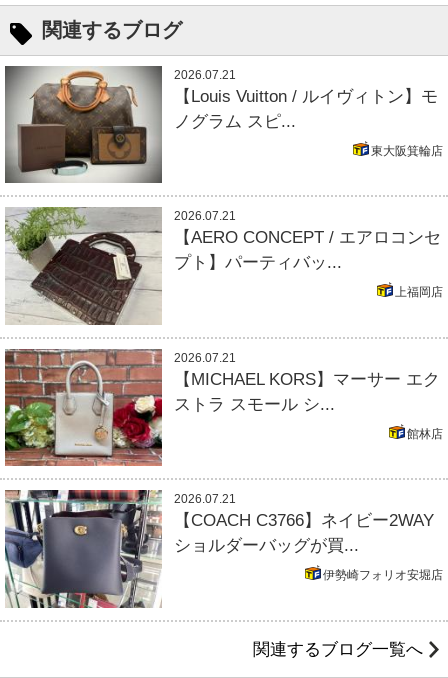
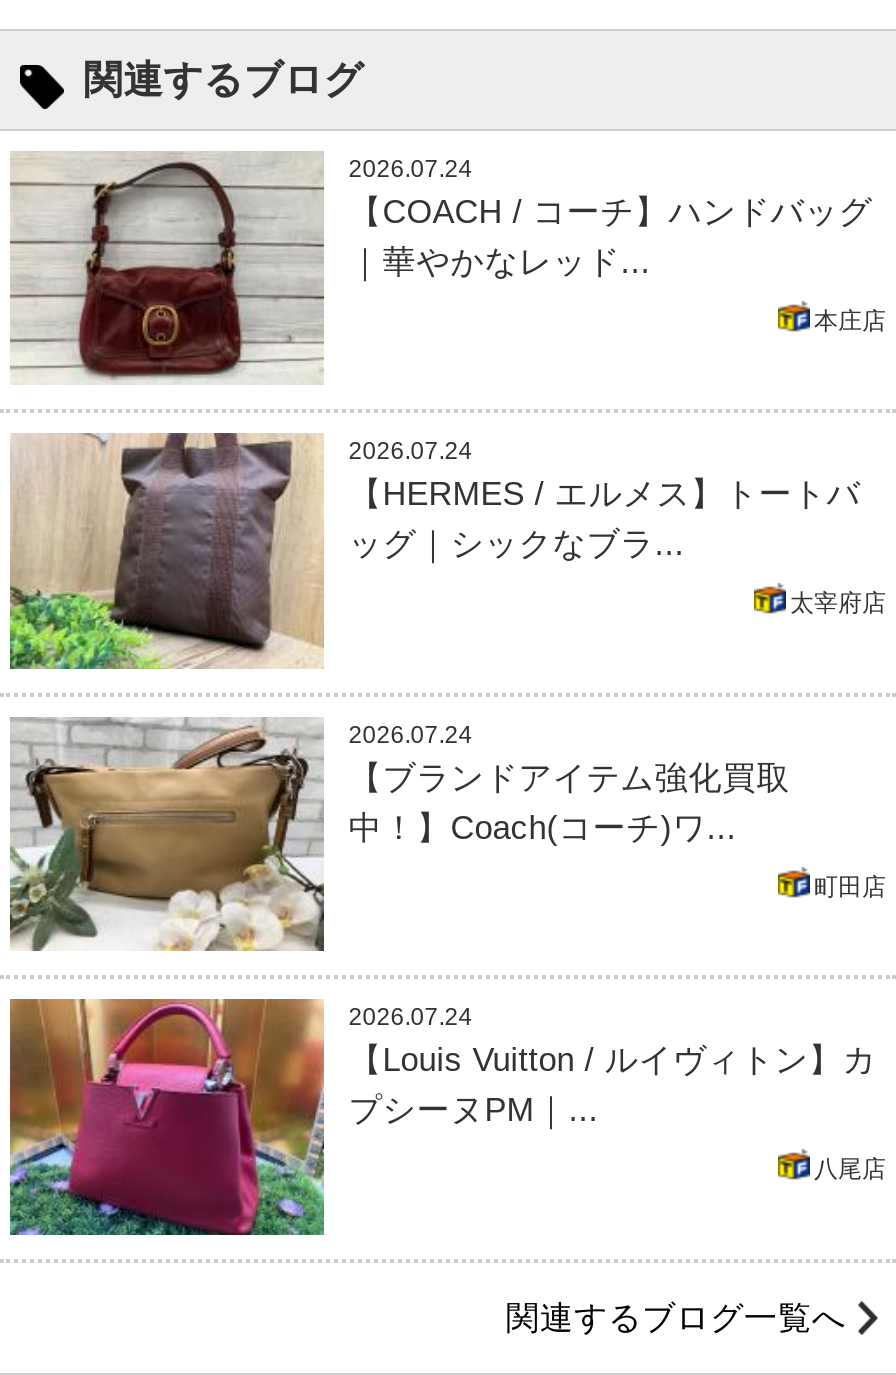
- [image]
- 2026.07.21
- 【Louis Vuitton / ルイヴィトン】モ
- ノグラム スピ...
+ [image]
+ 2026.07.24
+ 【COACH / コーチ】ハンドバッグ
+ ｜華やかなレッド...

- 東大阪箕輪店
+ 本庄店

- [image]
- 2026.07.21
- 【AERO CONCEPT / エアロコンセ
- プト】パーティバッ...
+ [image]
+ 2026.07.24
+ 【HERMES / エルメス】トートバ
+ ッグ｜シックなブラ...

- 上福岡店
+ 太宰府店

- [image]
- 2026.07.21
- 【MICHAEL KORS】マーサー エク
- ストラ スモール シ...
+ [image]
+ 2026.07.24
+ 【ブランドアイテム強化買取
+ 中！】Coach(コーチ)ワ...

- 館林店
+ 町田店

- [image]
- 2026.07.21
- 【COACH C3766】ネイビー2WAY
- ショルダーバッグが買...
+ [image]
+ 2026.07.24
+ 【Louis Vuitton / ルイヴィトン】カ
+ プシーヌPM｜...

- 伊勢崎フォリオ安堀店
+ 八尾店
